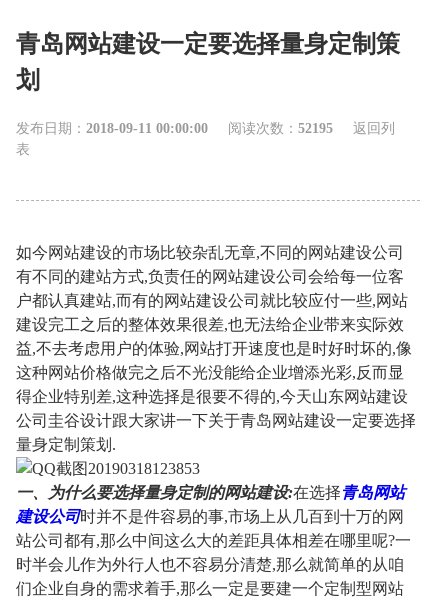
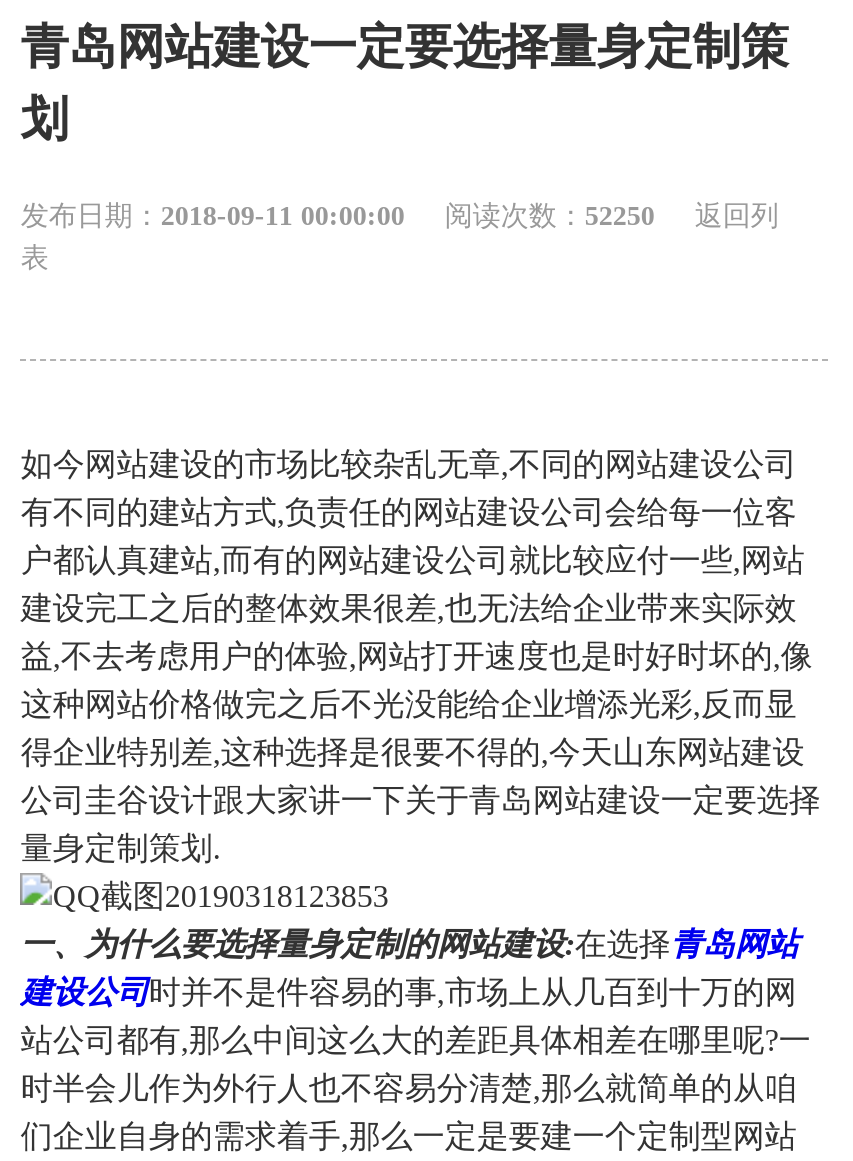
- 发布日期：2018-09-11 00:00:00 阅读次数：52195 返回列
+ 发布日期：2018-09-11 00:00:00 阅读次数：52250 返回列
